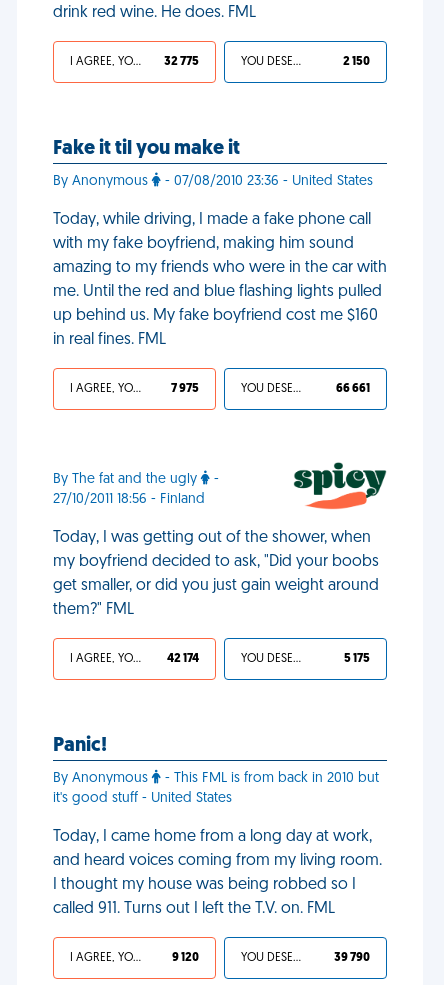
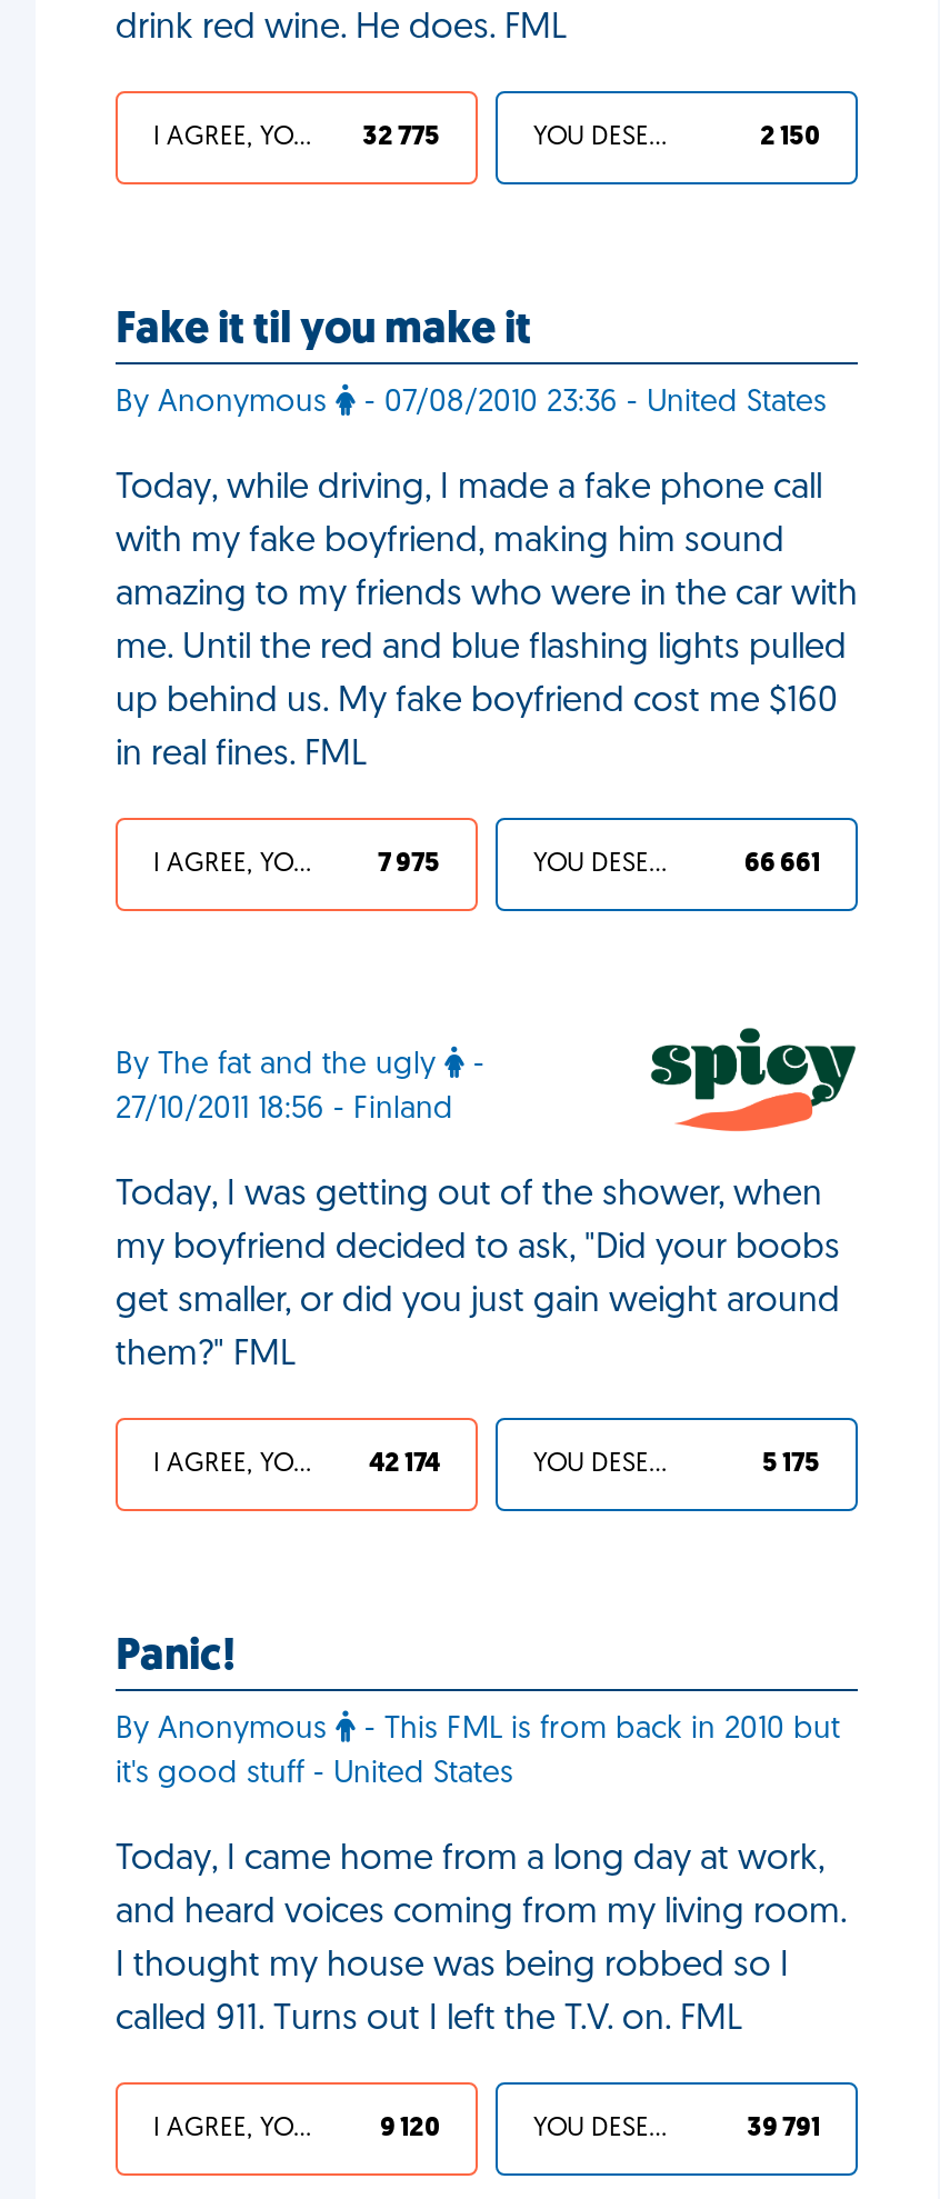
- 39 790
+ 39 791
